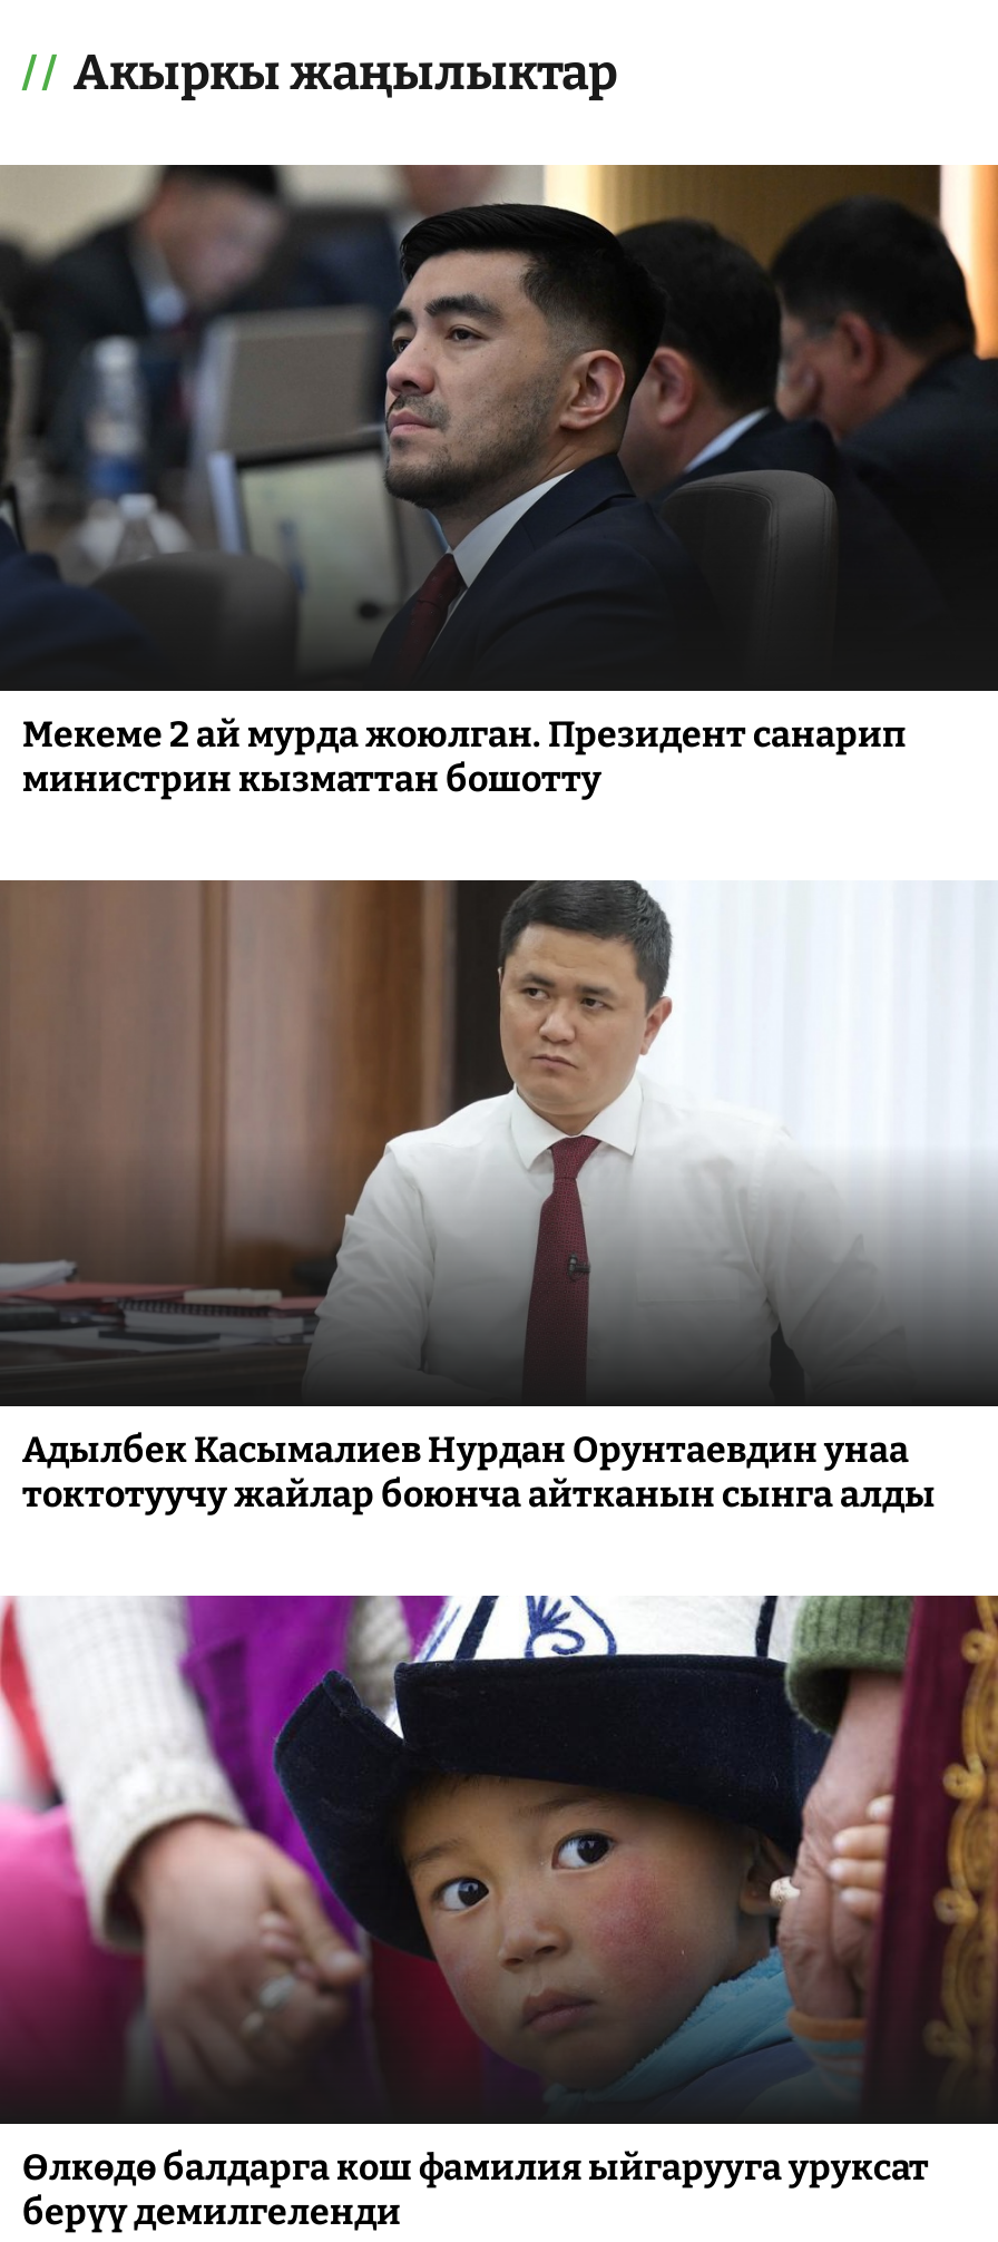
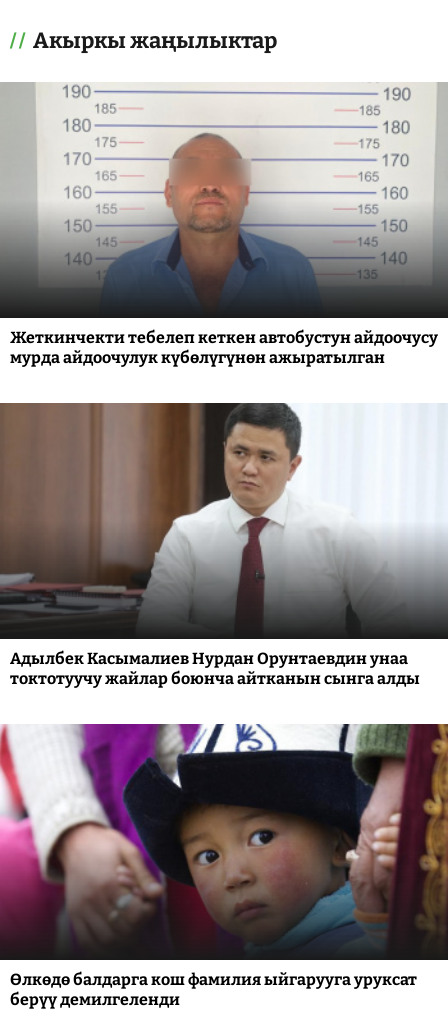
- [image]
- Мекеме 2 ай мурда жоюлган. Президент санарип
- министрин кызматтан бошотту
+ [image]
+ Жеткинчекти тебелеп кеткен автобустун айдоочусу
+ мурда айдоочулук күбөлүгүнөн ажыратылган
